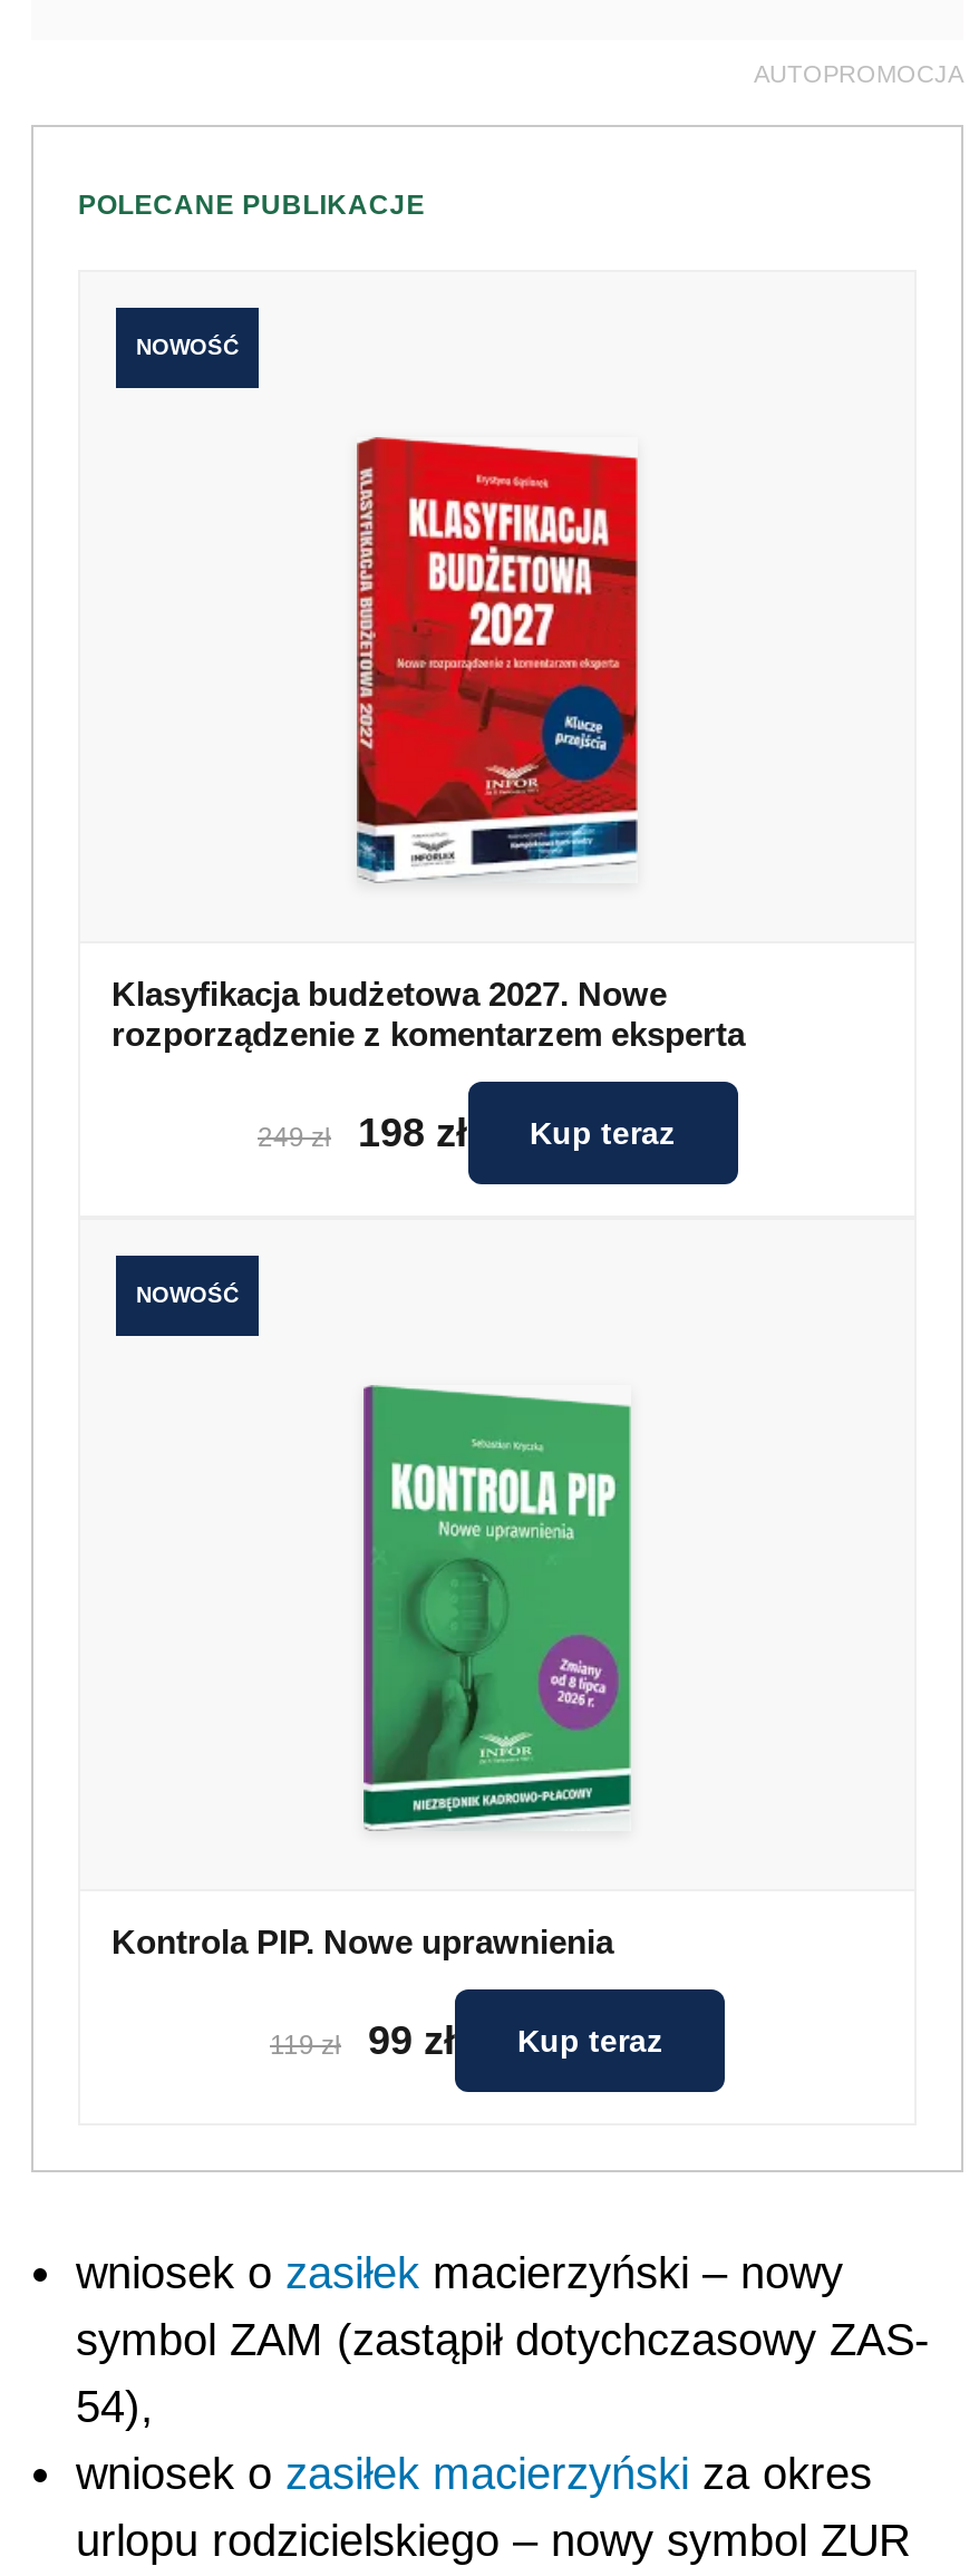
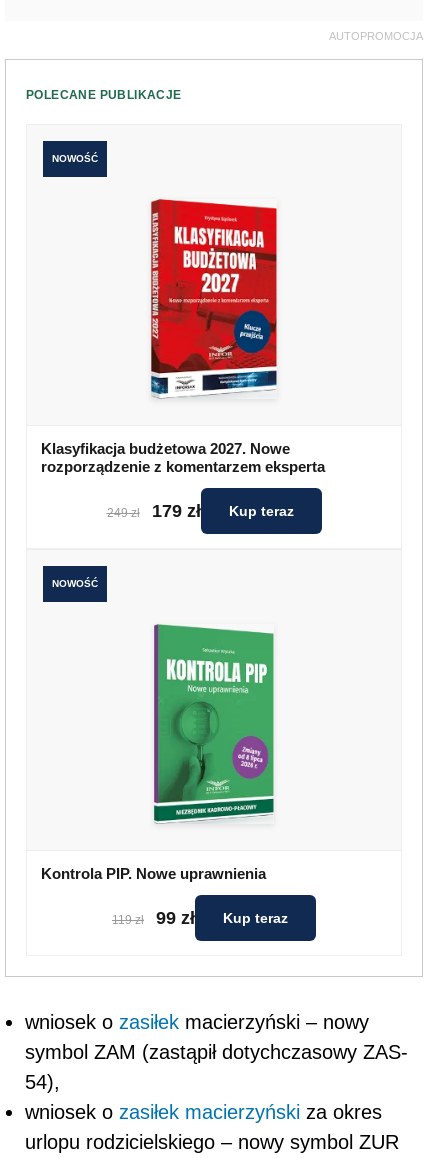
- 198 zł
+ 179 zł
